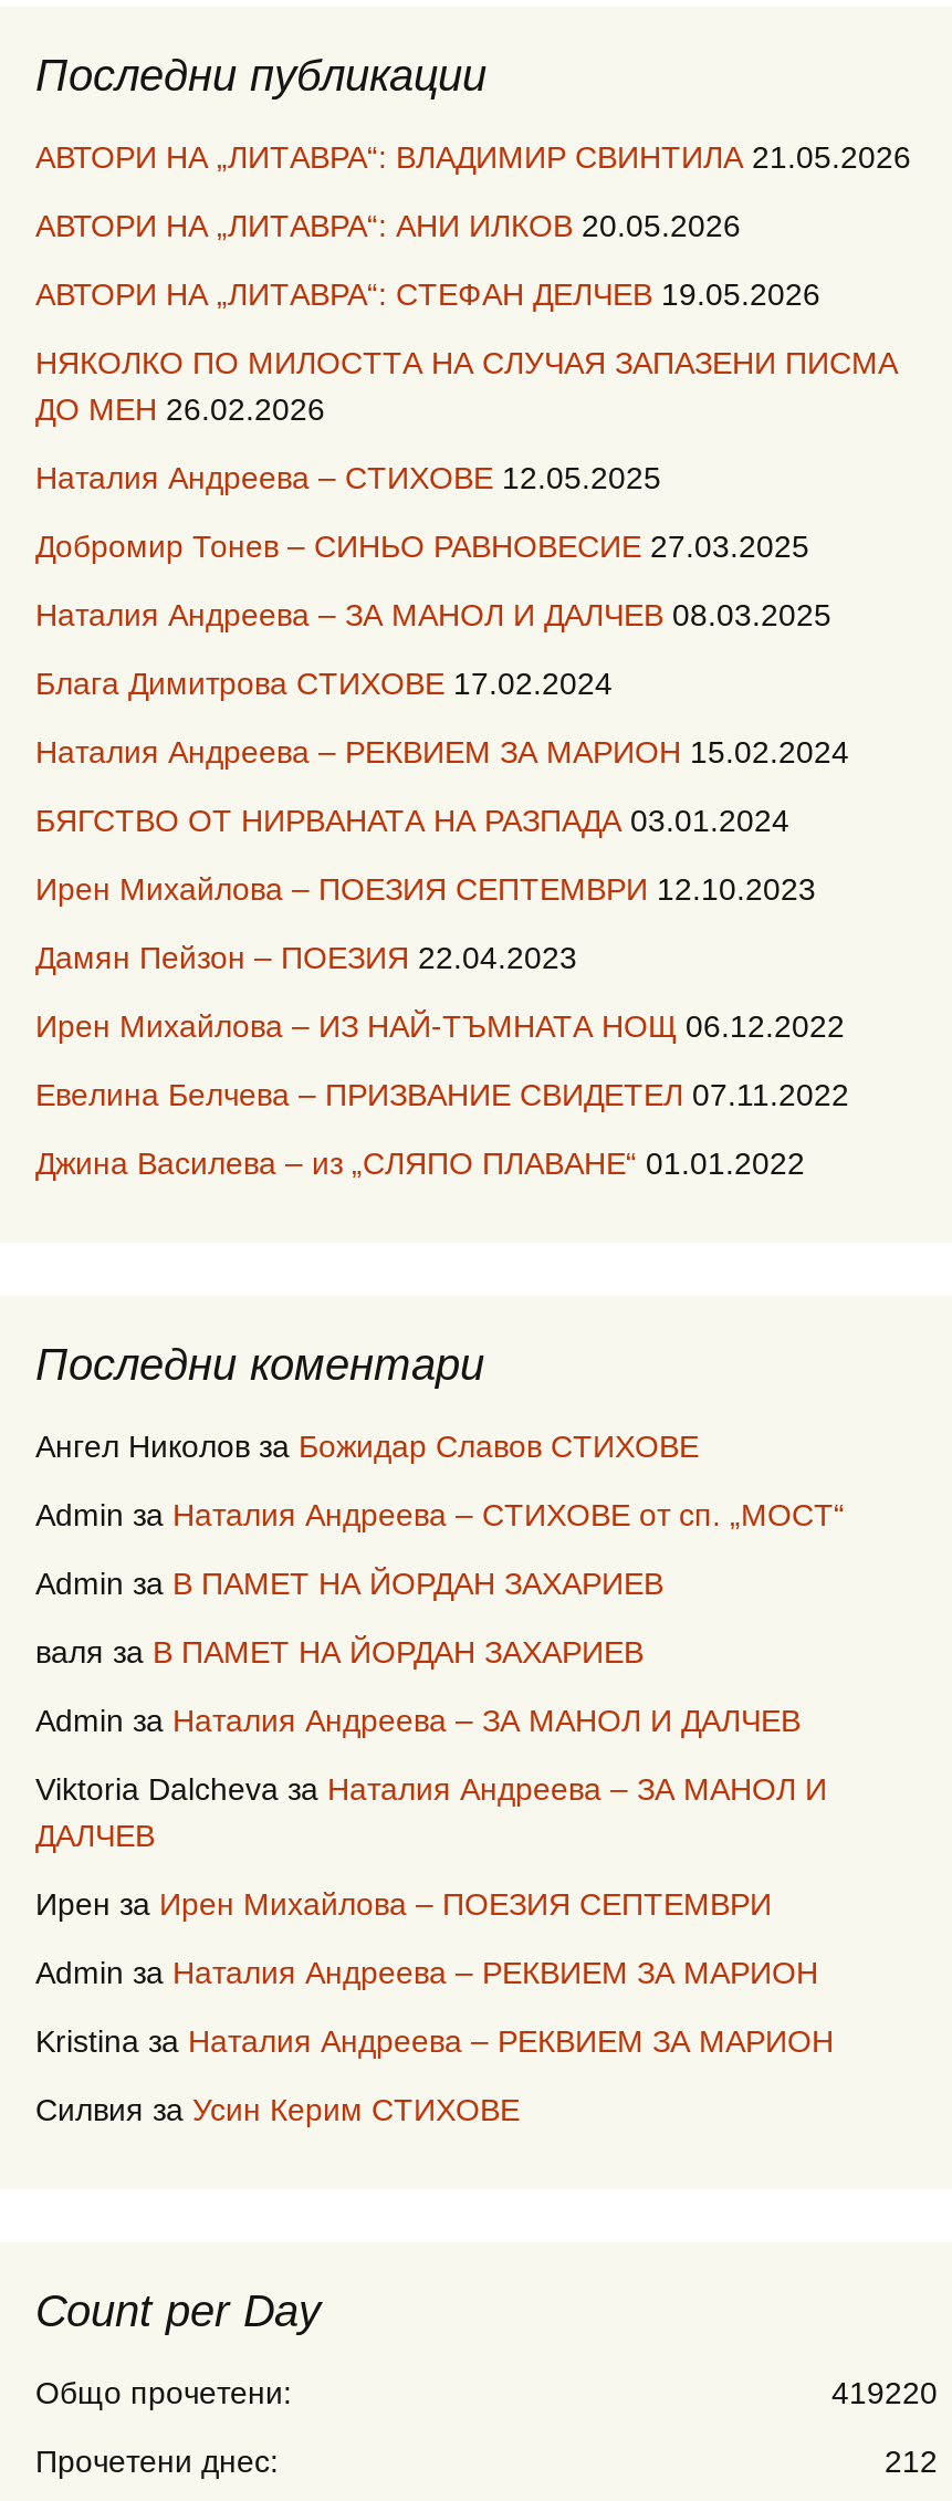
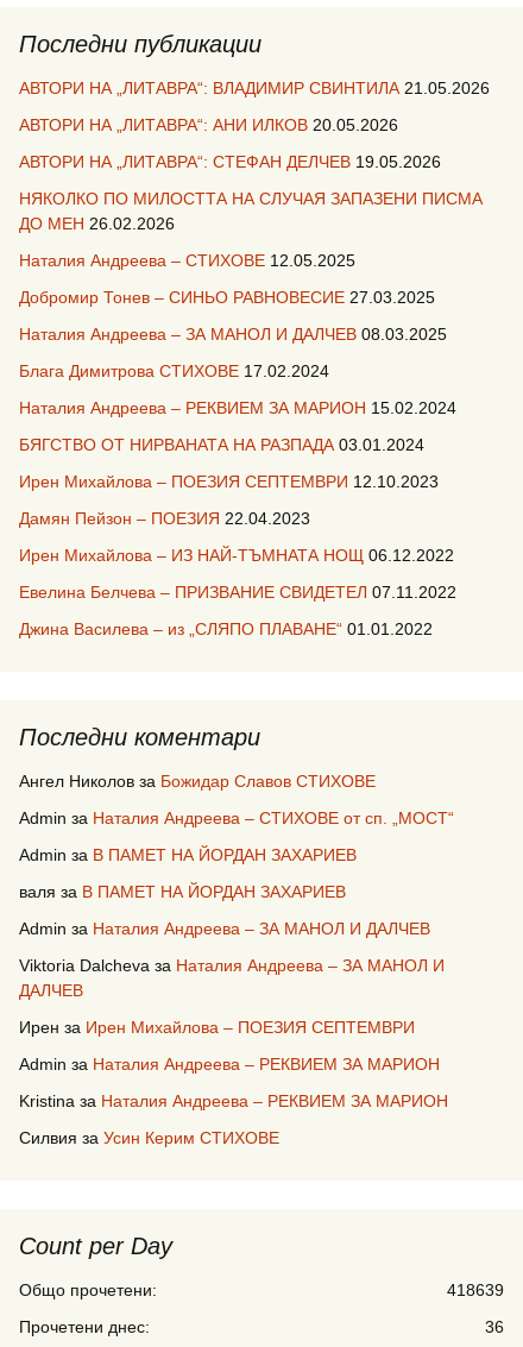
- 419220
+ 418639

- 212
+ 36
